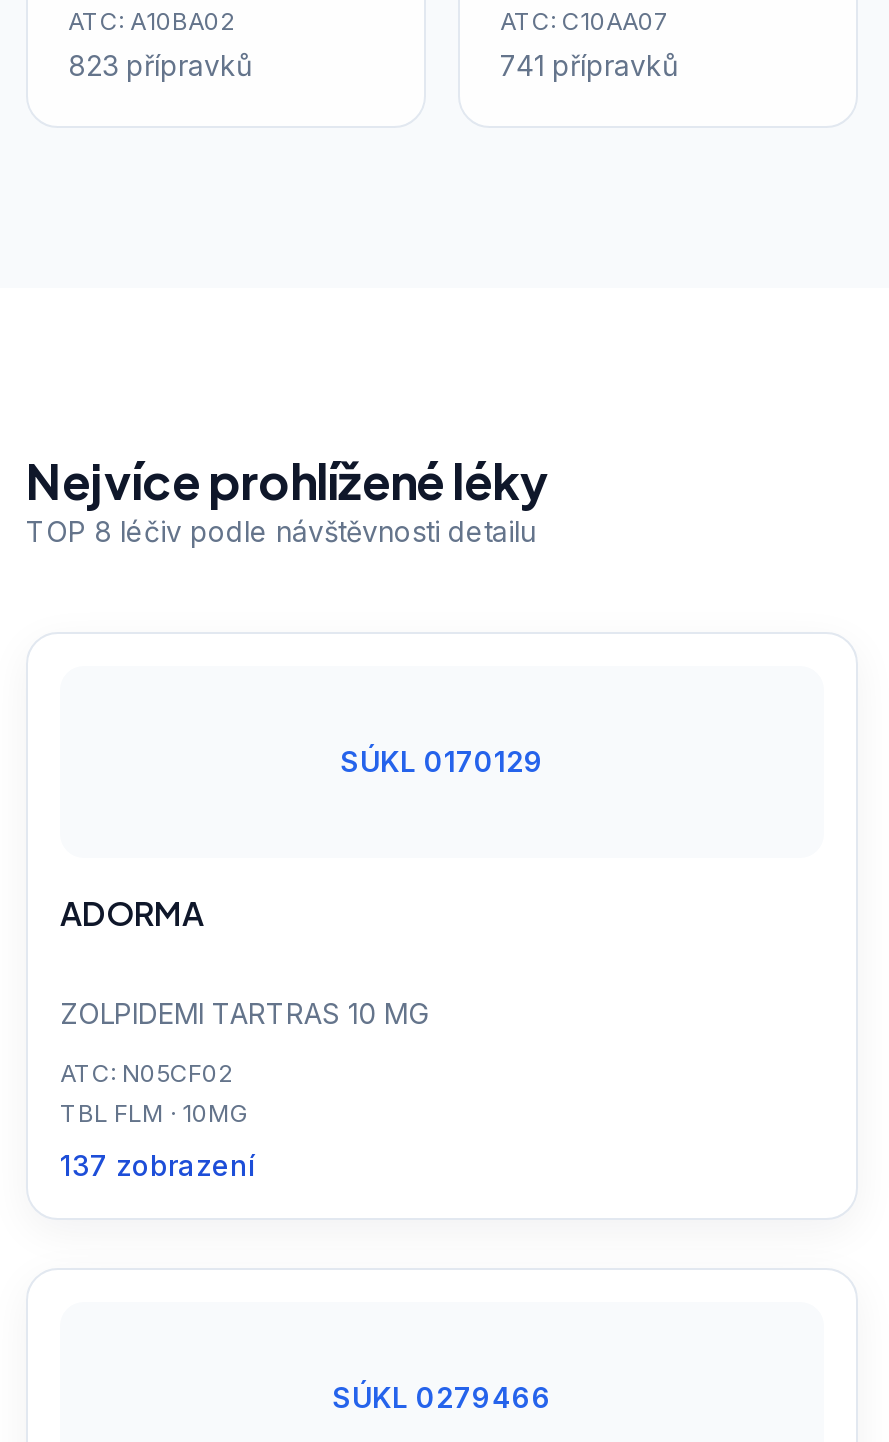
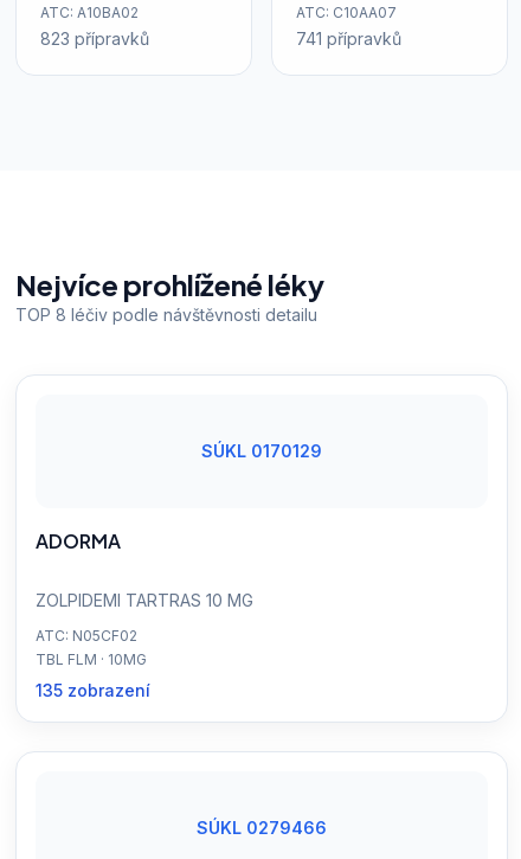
- 137 zobrazení
+ 135 zobrazení
